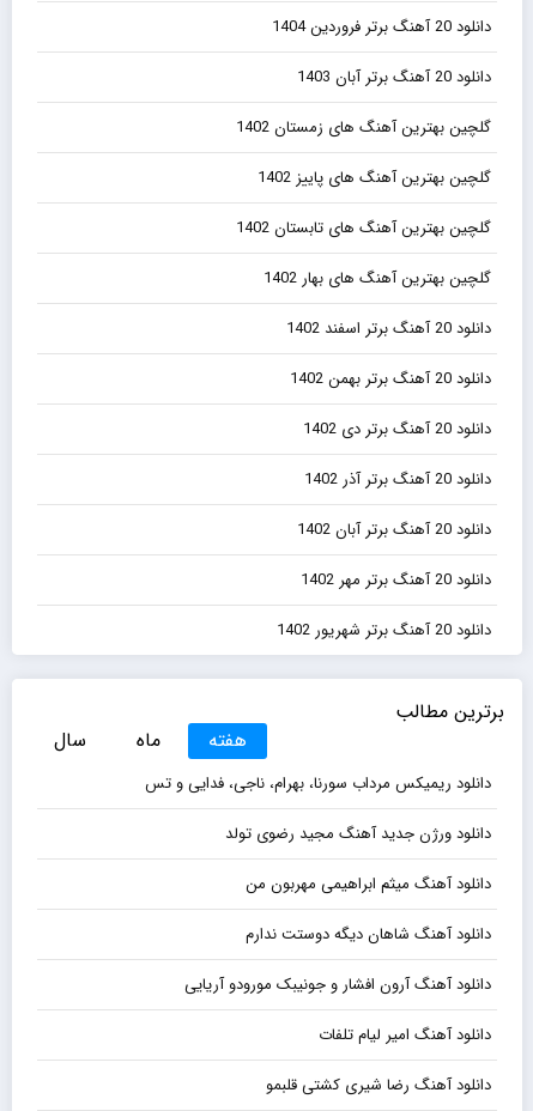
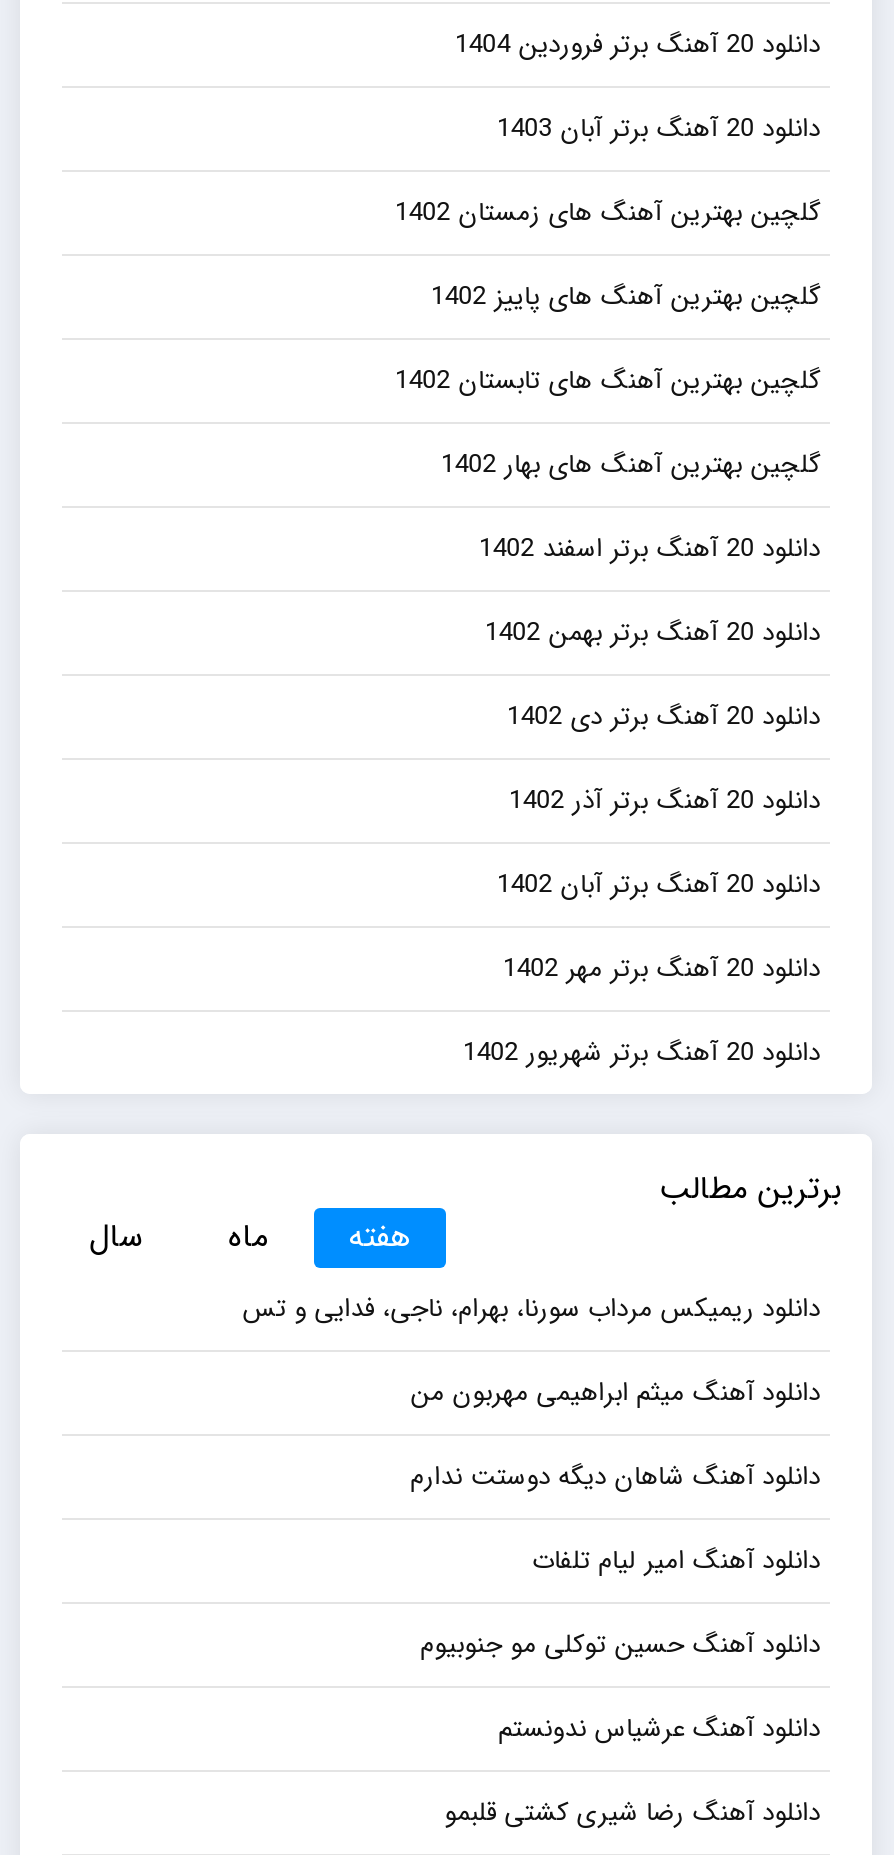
- دانلود ورژن جدید آهنگ مجید رضوی تولد

moved up: دانلود آهنگ میثم ابراهیمی مهربون من | دانلود آهنگ شاهان دیگه دوستت ندارم

- دانلود آهنگ آرون افشار و جونیبک مورودو آریایی

moved up: دانلود آهنگ امیر لیام تلفات

+ دانلود آهنگ حسین توکلی مو جنوبیوم
+ دانلود آهنگ عرشیاس ندونستم
